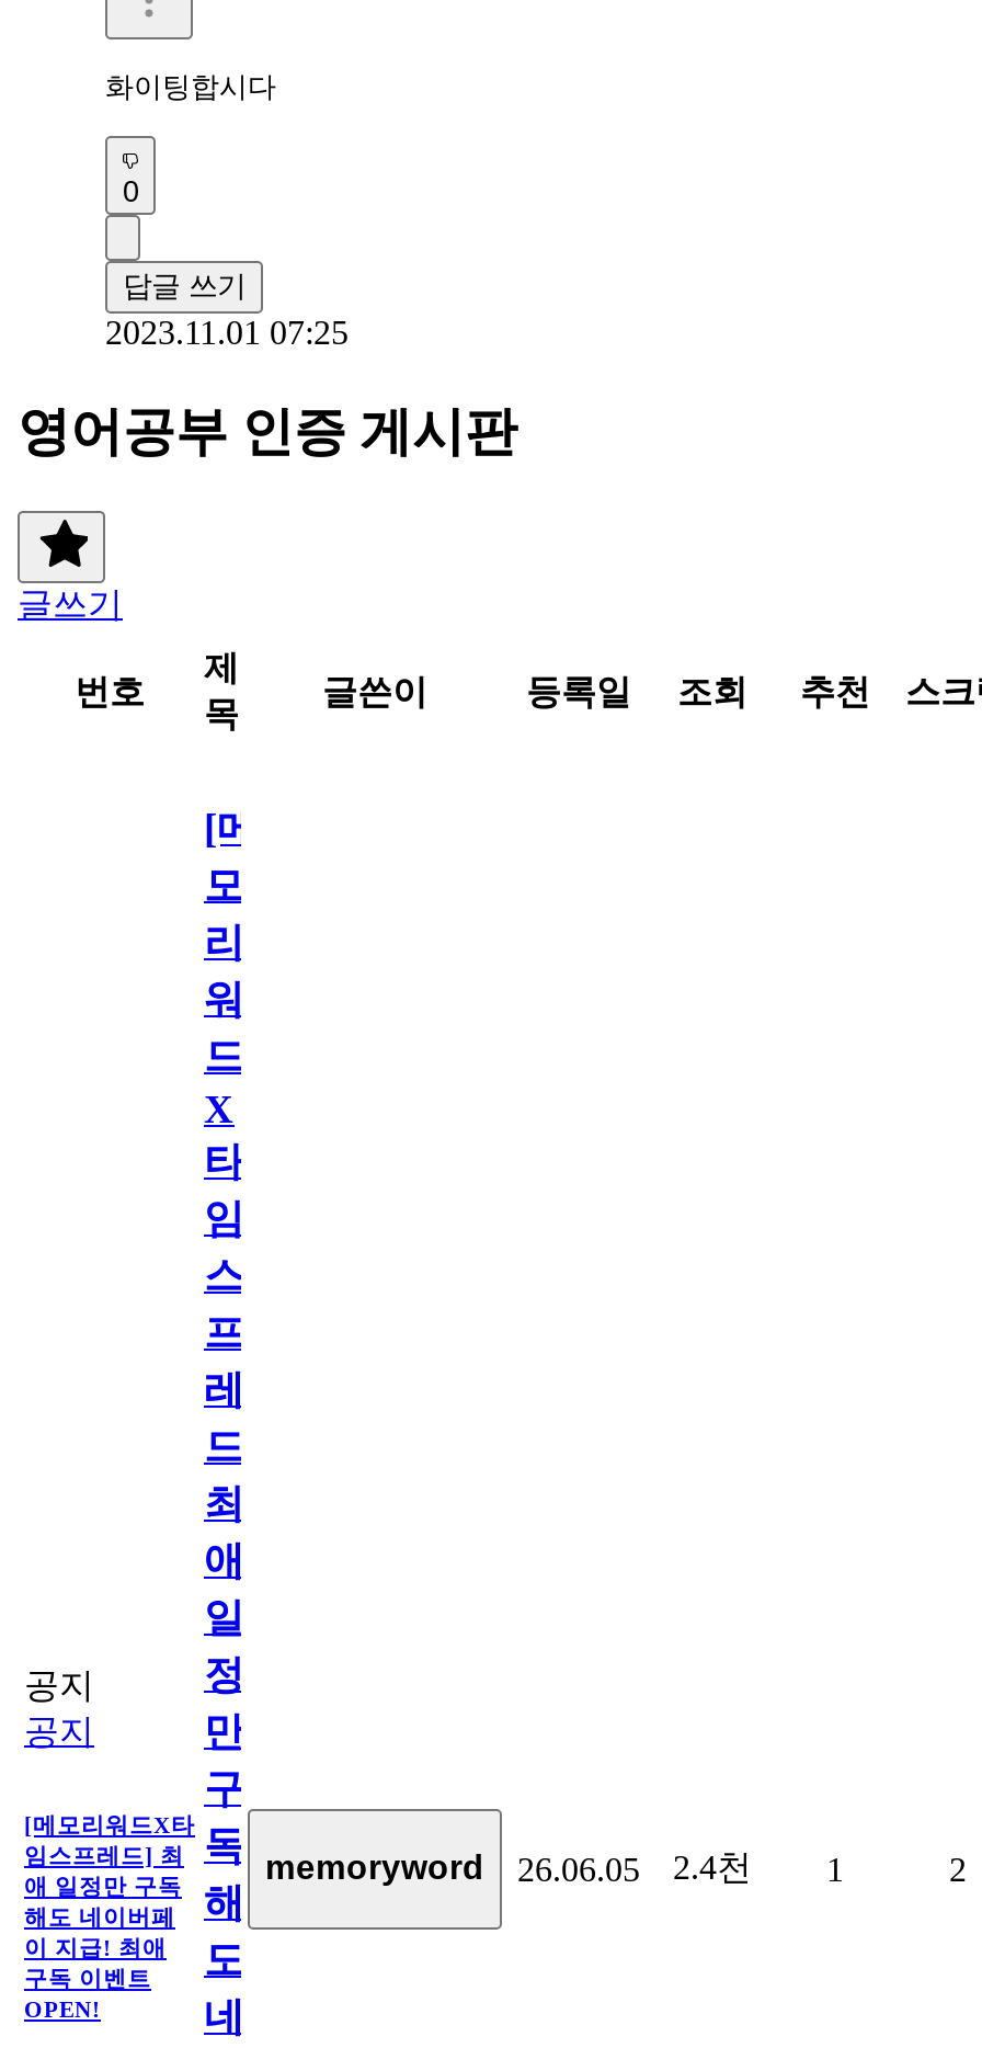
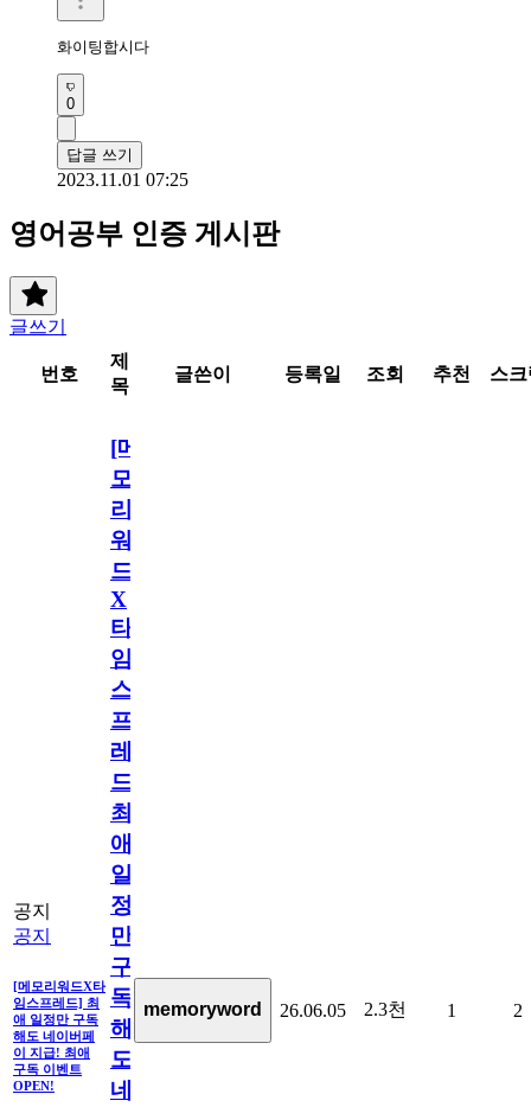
- [메모리워드X타 임스프레드] 최 독 memoryword 26.06.05 2.4천 1
+ [메모리워드X타 임스프레드] 최 독 memoryword 26.06.05 2.3천 1
